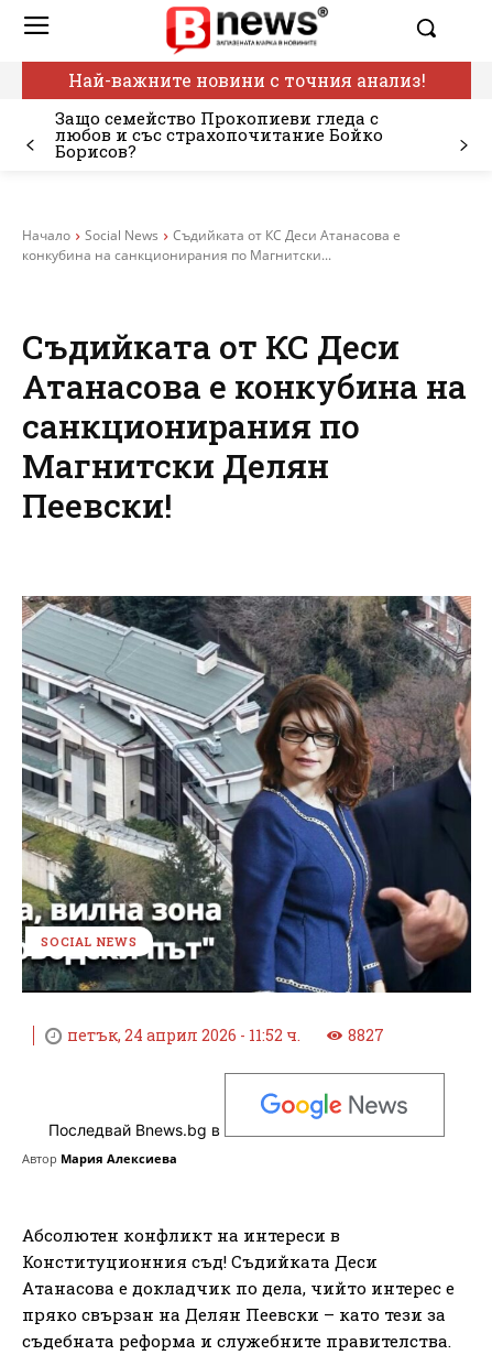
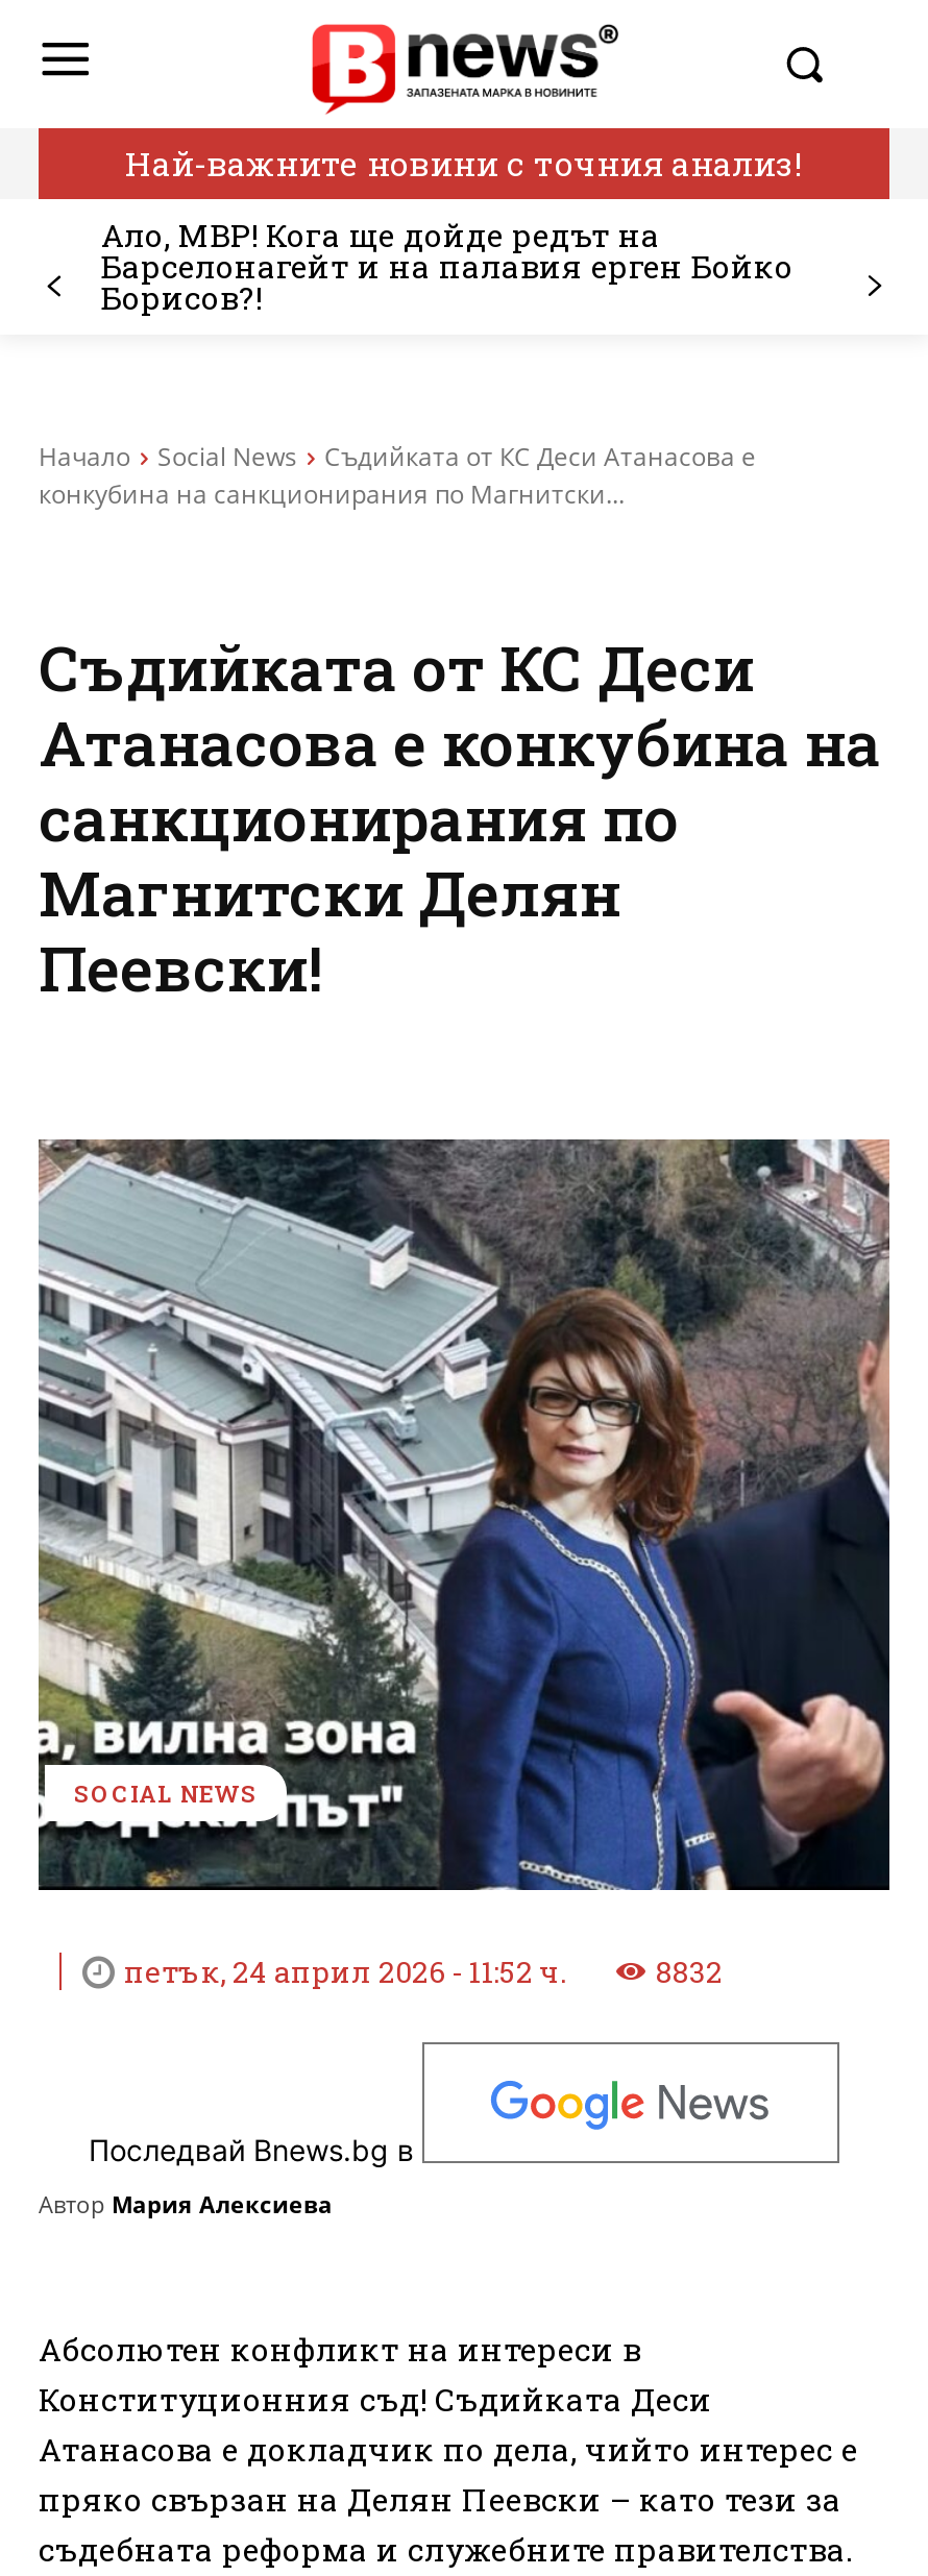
- Защо семейство Прокопиеви гледа с
- любов и със страхопочитание Бойко
- Борисов?
+ Ало, МВР! Кога ще дойде редът на
+ Барселонагейт и на палавия ерген Бойко
+ Борисов?!

- 8827
+ 8832
